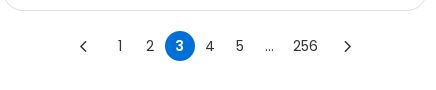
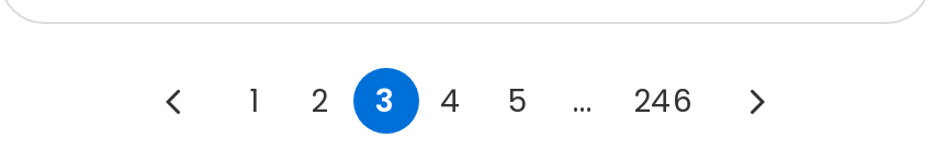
- 256
+ 246
